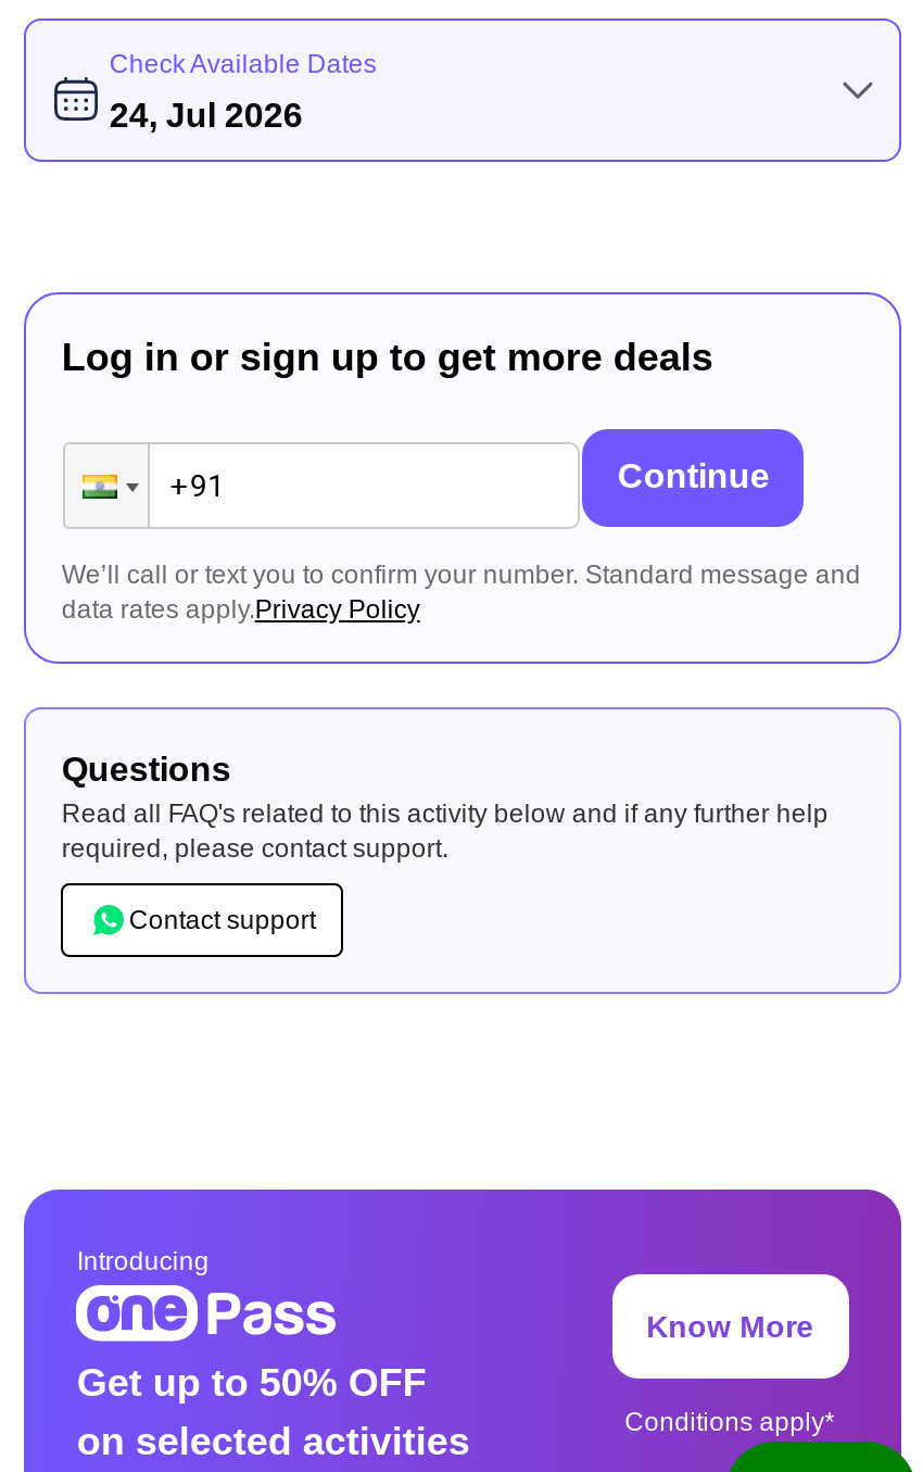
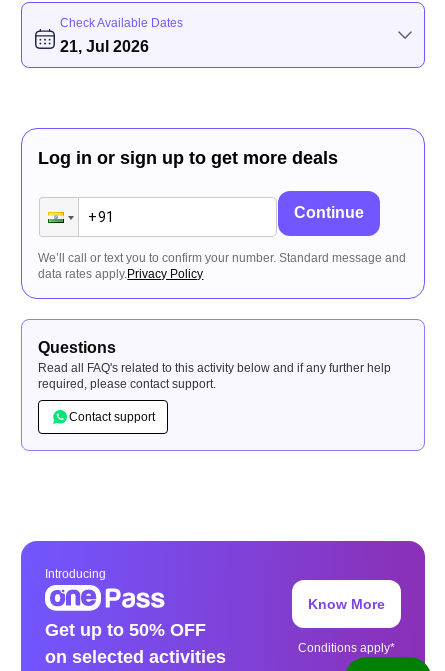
- 24, Jul 2026
+ 21, Jul 2026
